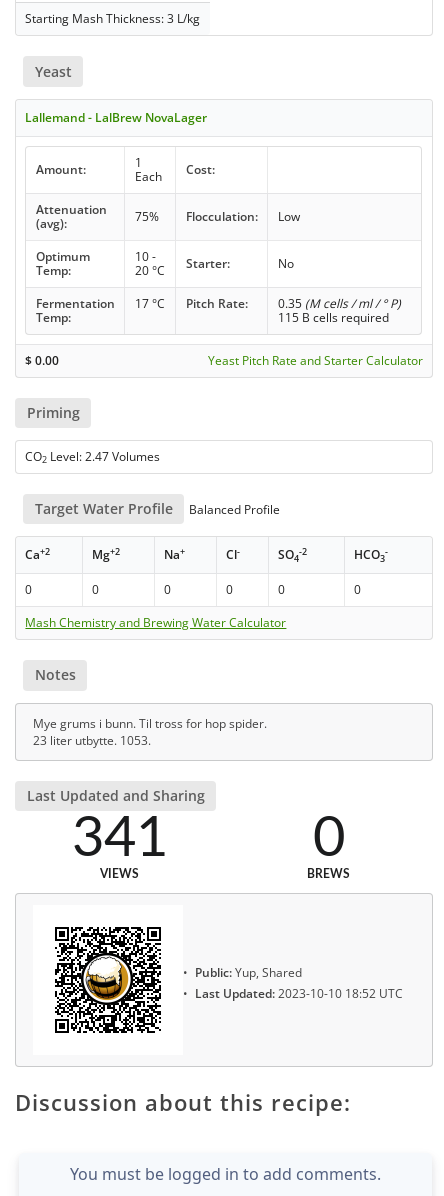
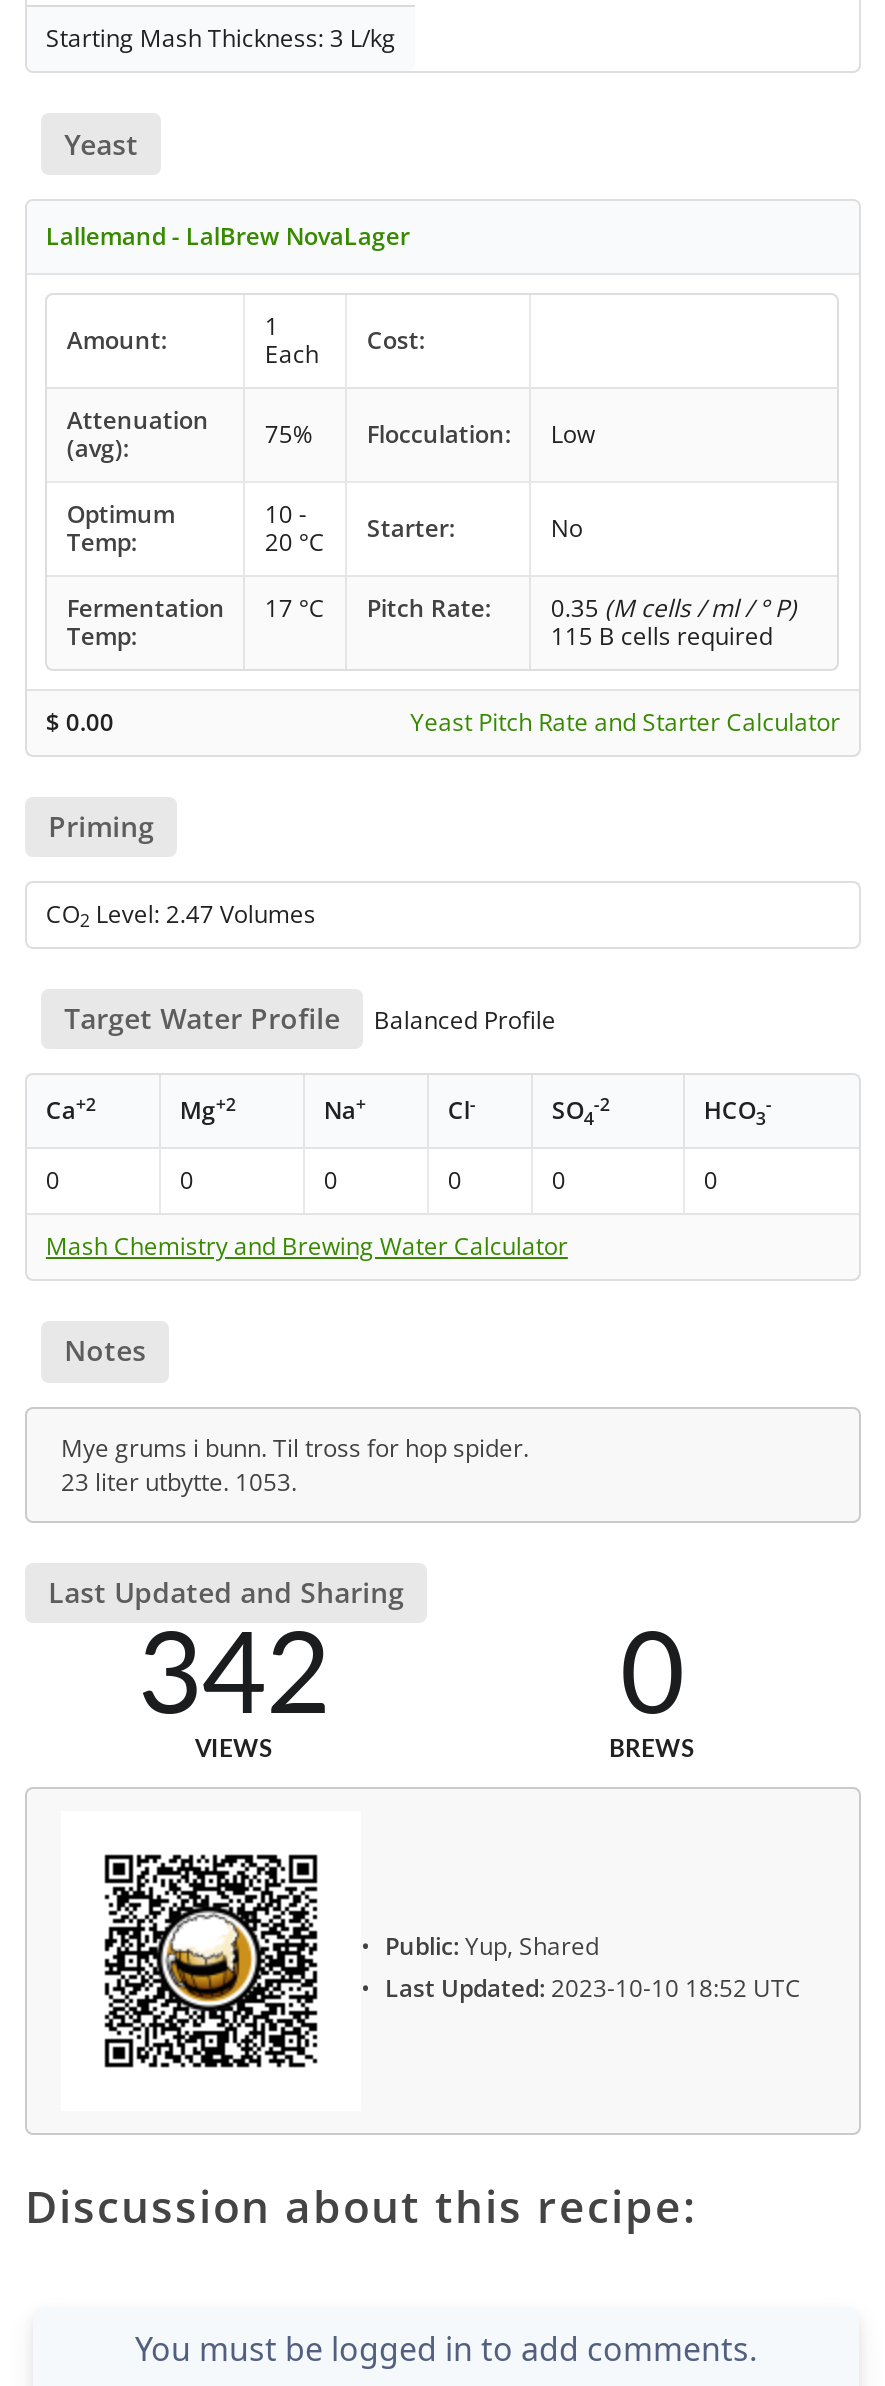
- 341
+ 342
